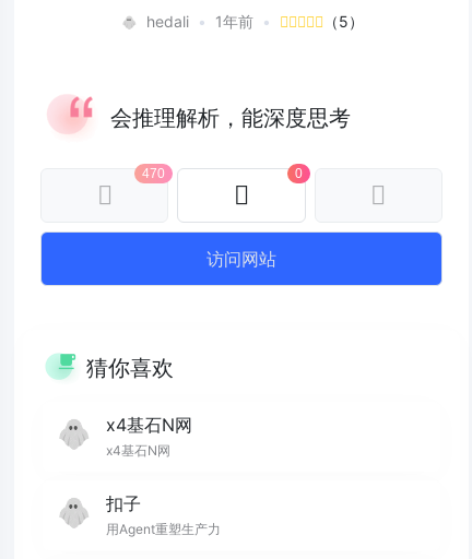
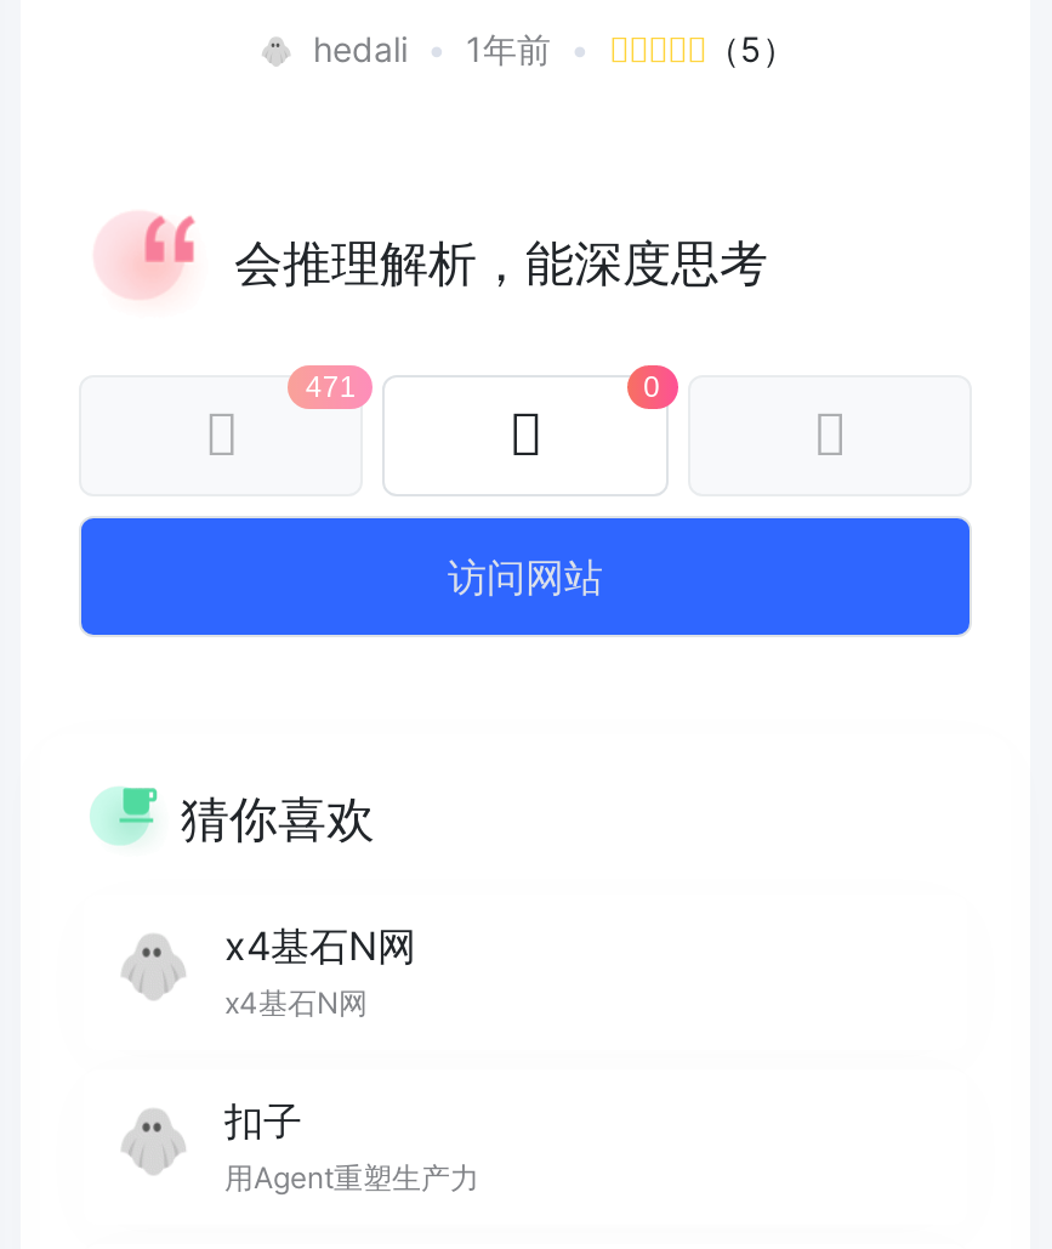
- 470
+ 471
